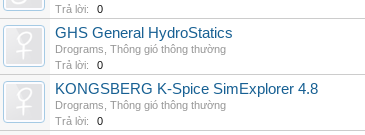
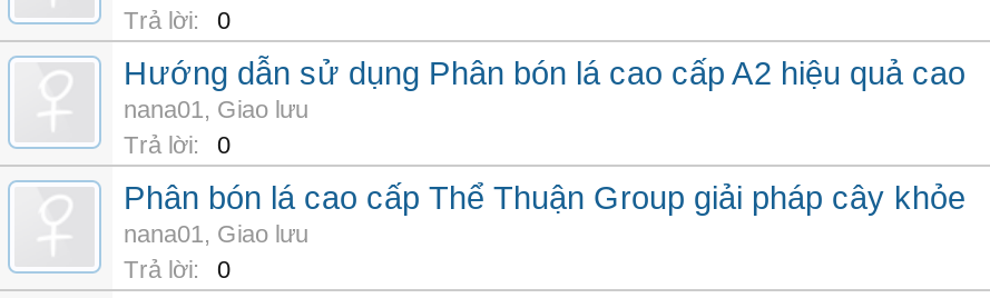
- GHS General HydroStatics
- Drograms, Thông gió thông thường
+ Hướng dẫn sử dụng Phân bón lá cao cấp A2 hiệu quả cao
+ nana01, Giao lưu

- KONGSBERG K-Spice SimExplorer 4.8
- Drograms, Thông gió thông thường
+ Phân bón lá cao cấp Thể Thuận Group giải pháp cây khỏe
+ nana01, Giao lưu
